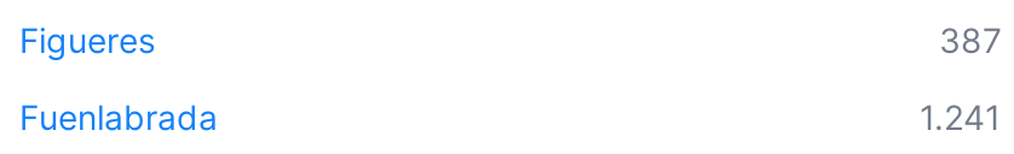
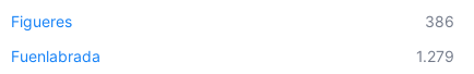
- 387
+ 386

- 1.241
+ 1.279
